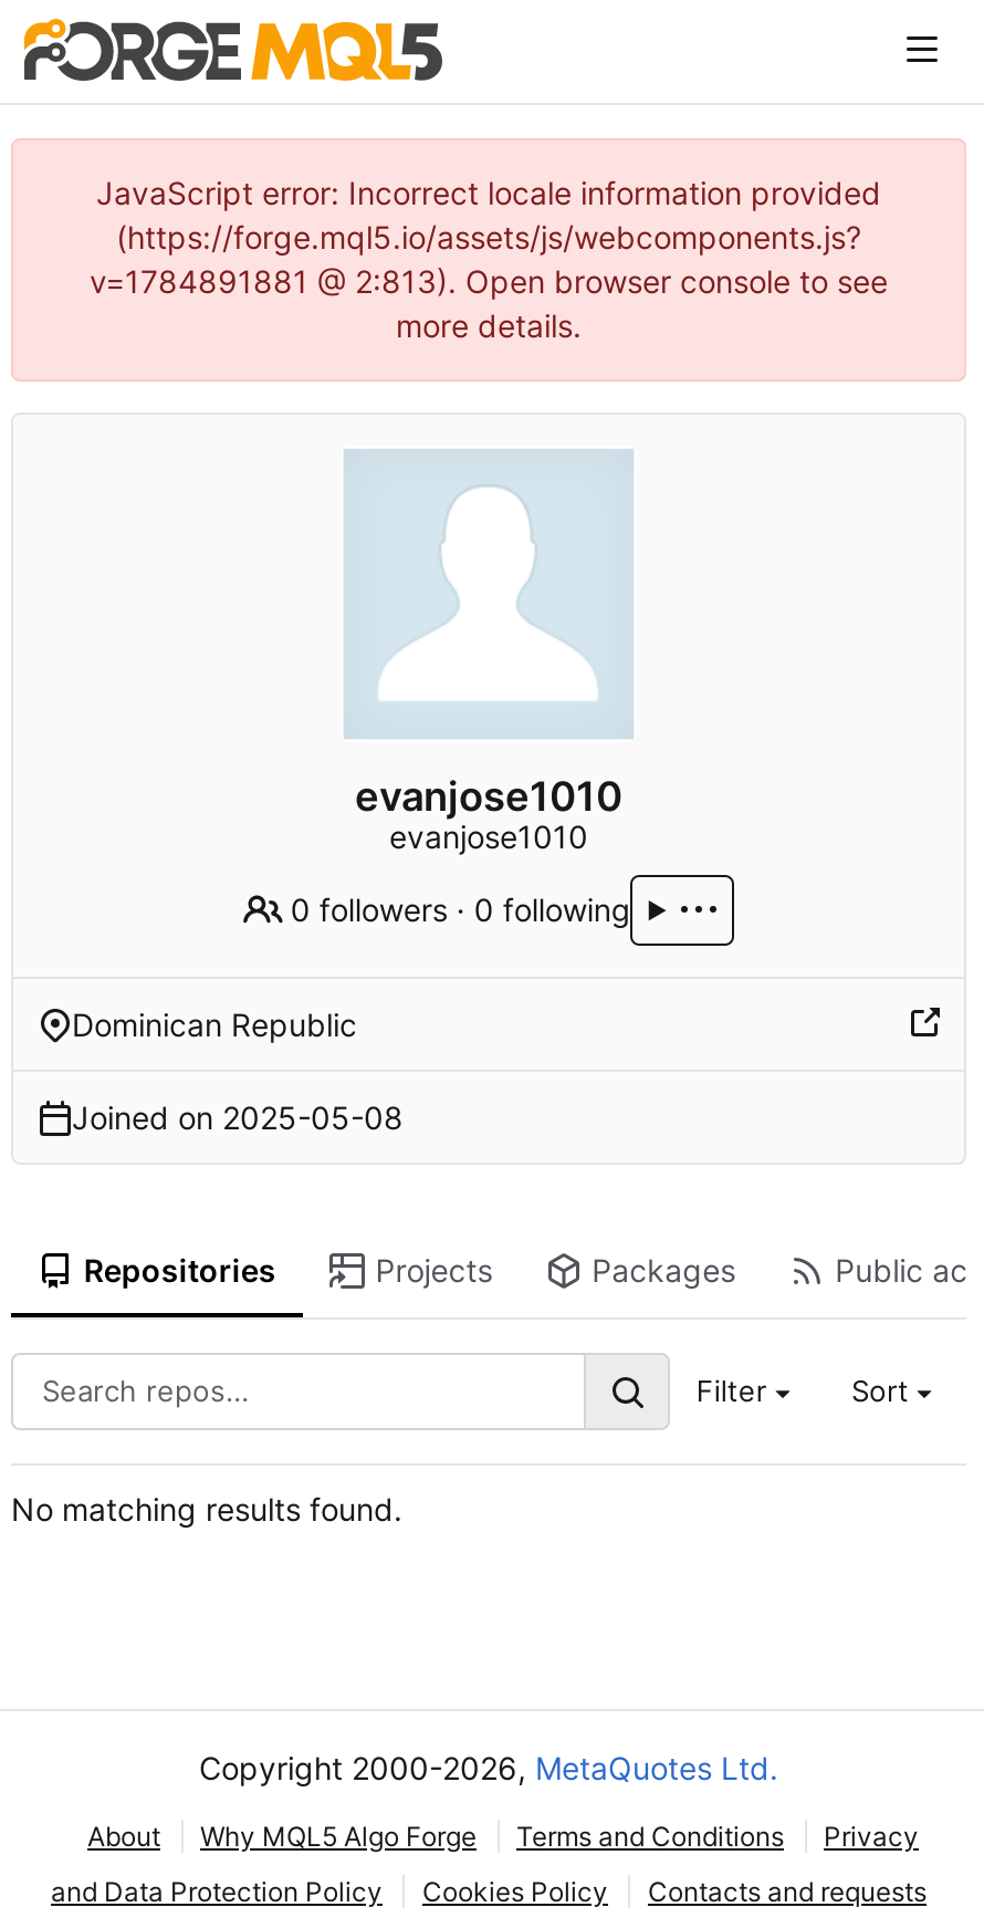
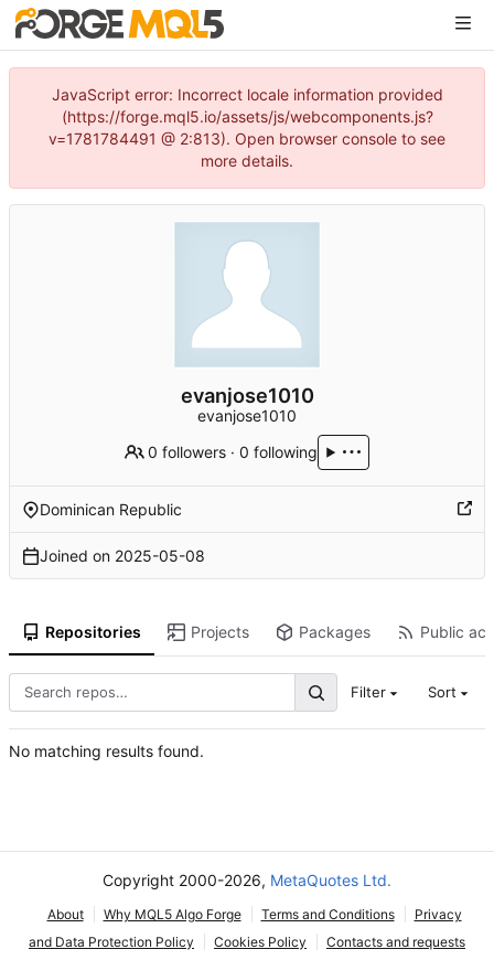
- v=1784891881 @ 2:813). Open browser console to see
+ v=1781784491 @ 2:813). Open browser console to see
